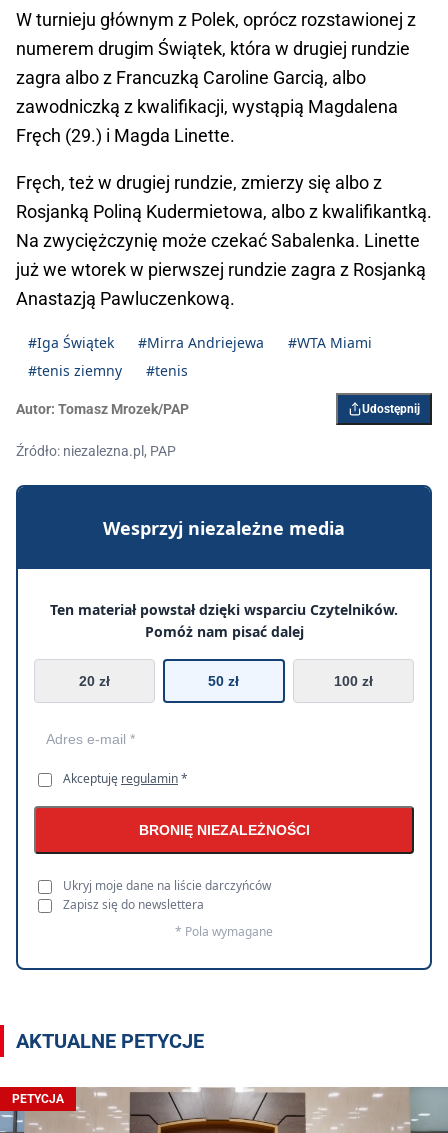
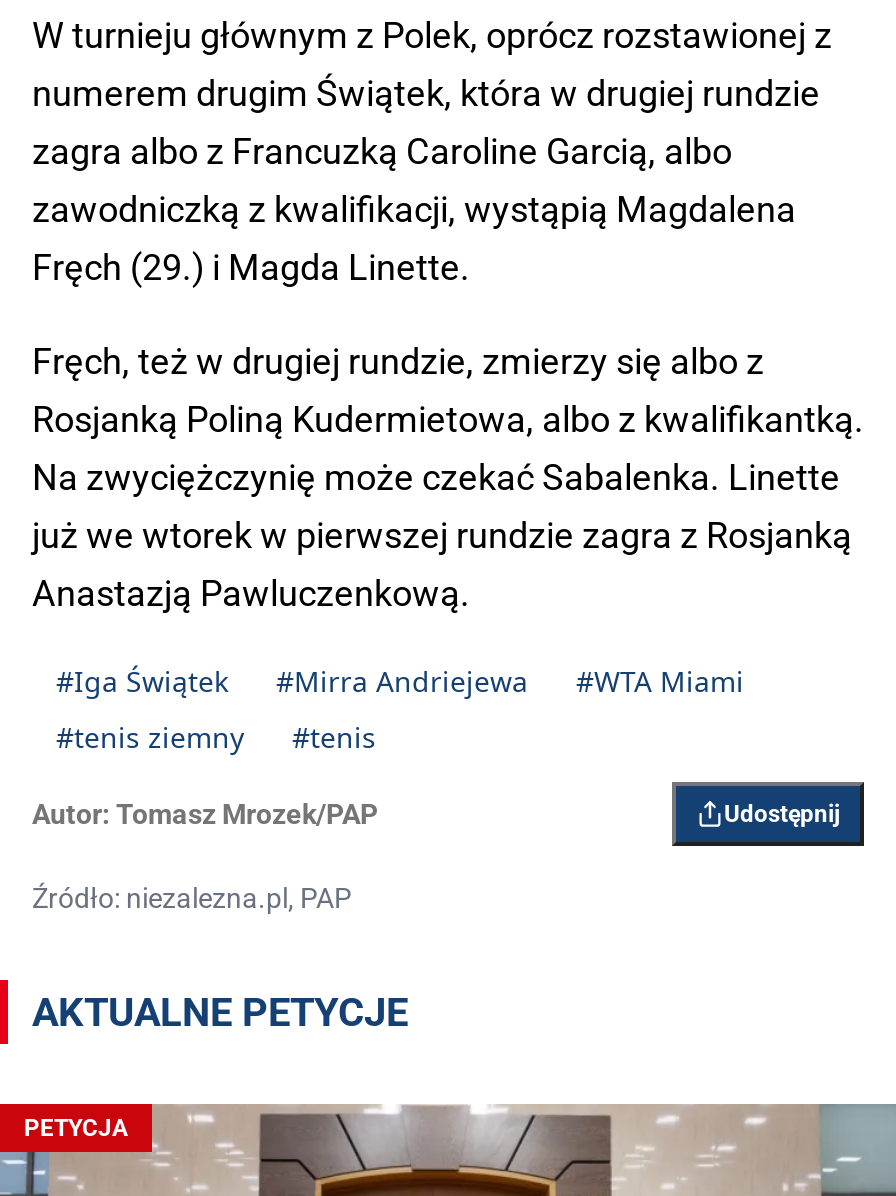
- [image]
- Wesprzyj niezależne media
- Ten materiał powstał dzięki wsparciu Czytelników.
- Pomóż nam pisać dalej
- 20 zł
- 50 zł
- 100 zł

- Akceptuję regulamin *
- BRONIĘ NIEZALEŻNOŚCI
- Ukryj moje dane na liście darczyńców
- Zapisz się do newslettera
- * Pola wymagane
